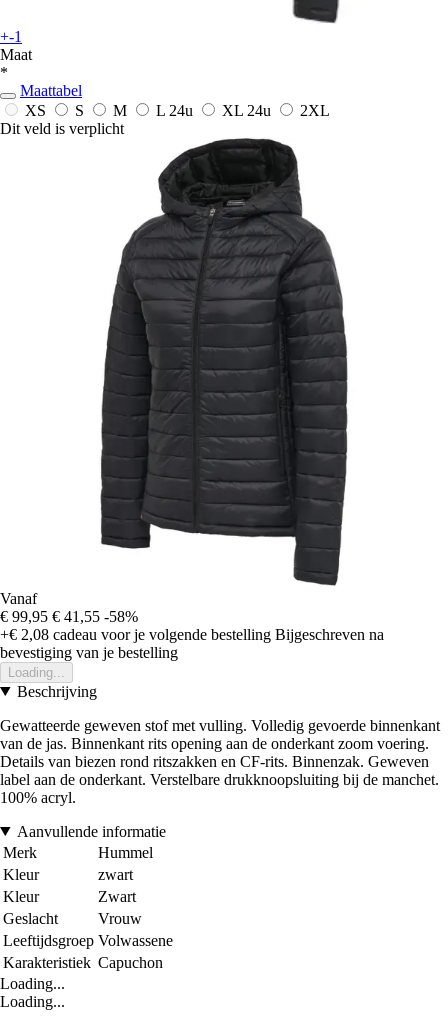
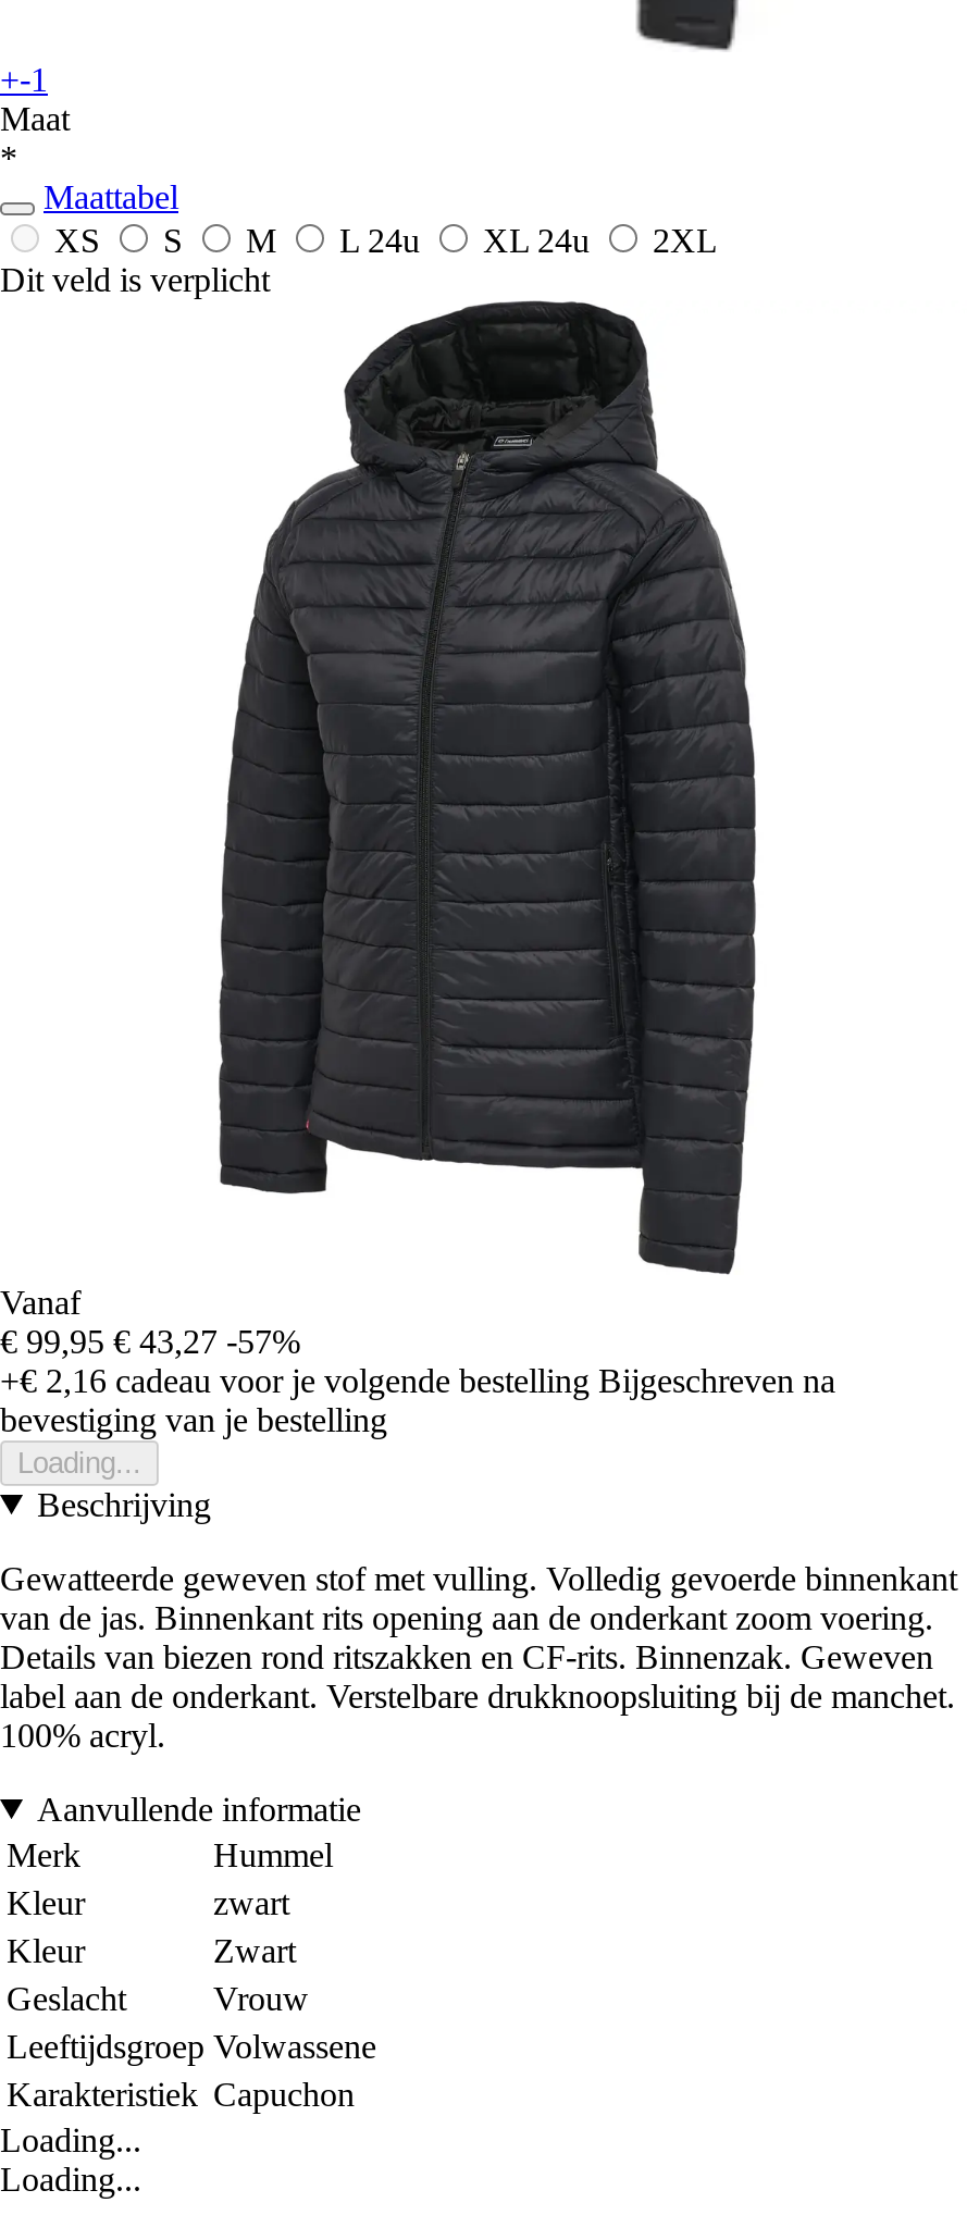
- € 99,95 € 41,55 -58%
+ € 99,95 € 43,27 -57%

- +€ 2,08 cadeau voor je volgende bestelling Bijgeschreven na
+ +€ 2,16 cadeau voor je volgende bestelling Bijgeschreven na
